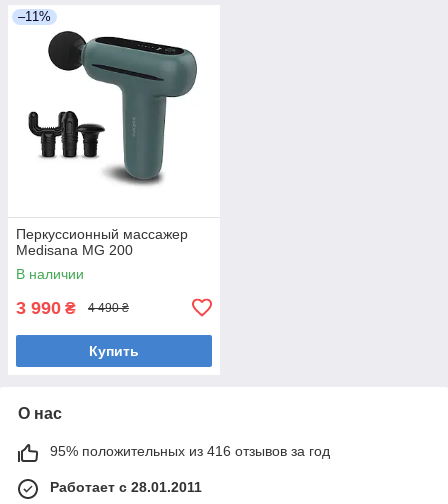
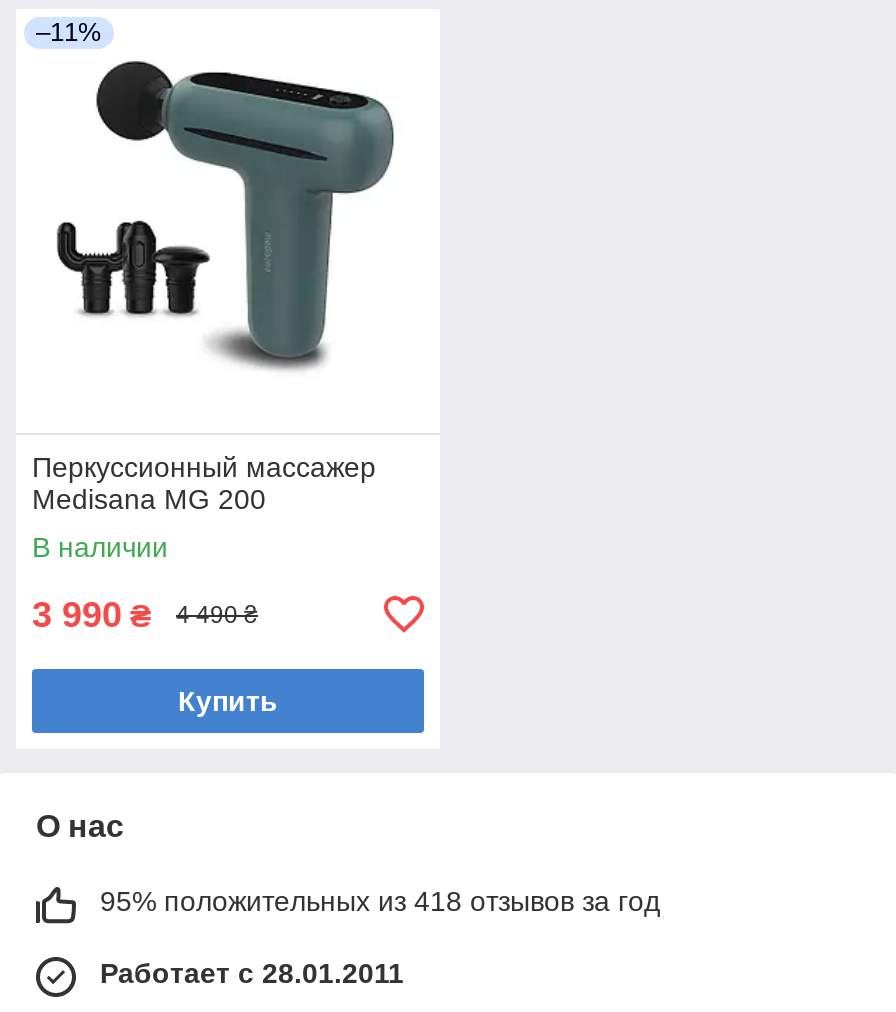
- 95% положительных из 416 отзывов за год
+ 95% положительных из 418 отзывов за год
